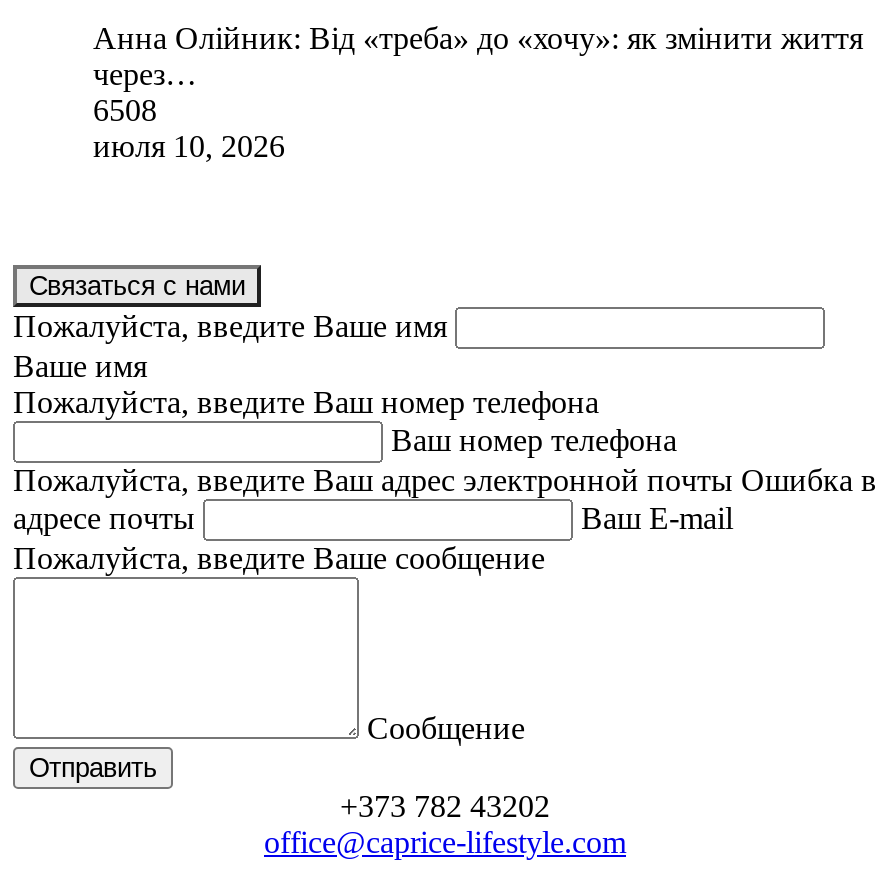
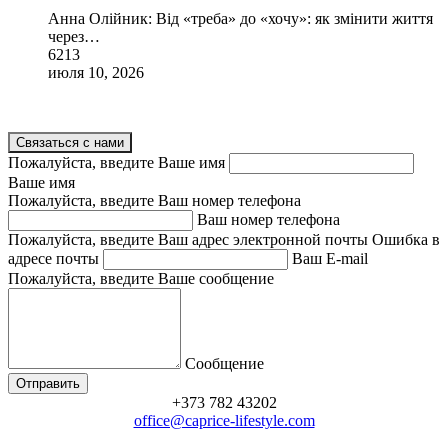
- 6508
+ 6213
